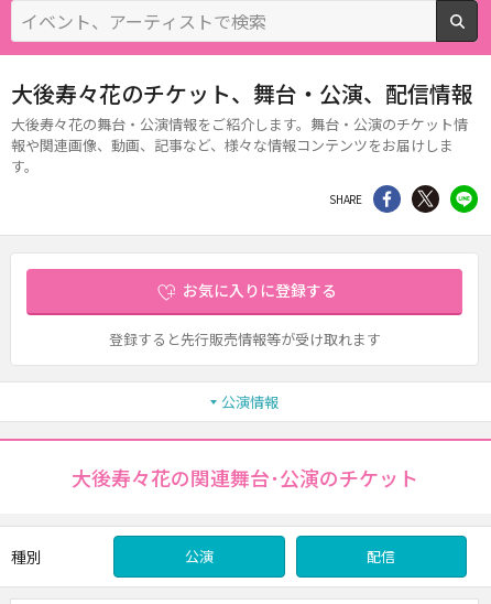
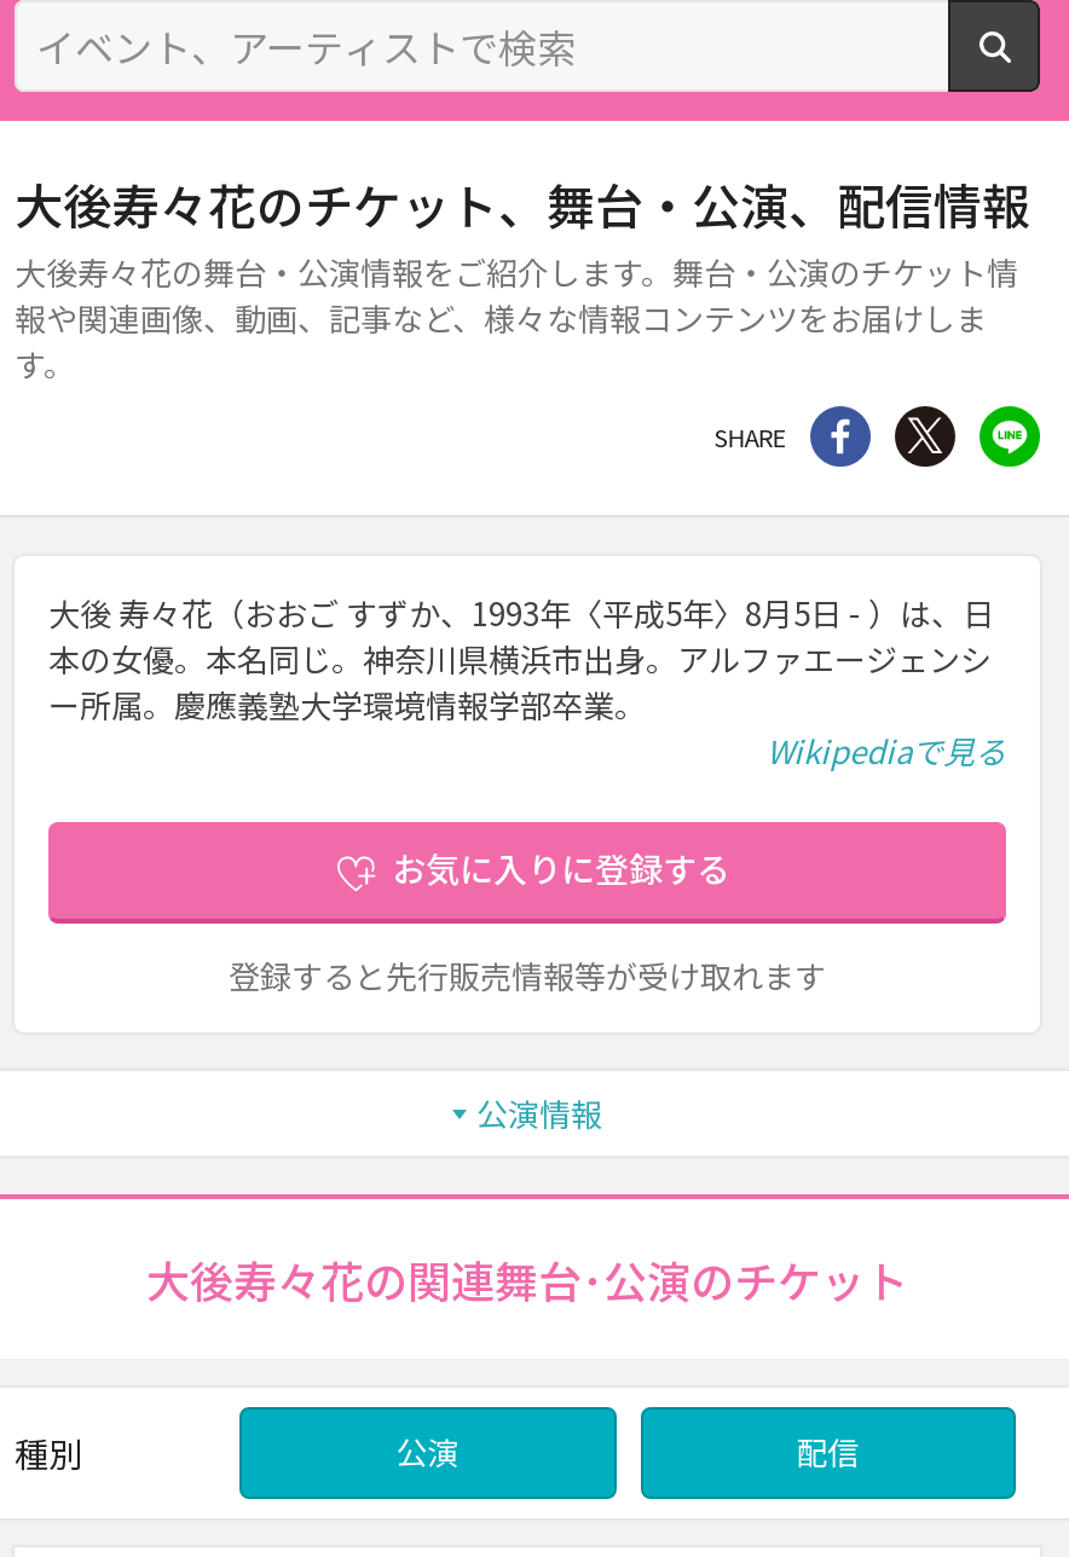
+ 大後 寿々花（おおご すずか、1993年〈平成5年〉8月5日 - ）は、日
+ 本の女優。本名同じ。神奈川県横浜市出身。アルファエージェンシ
+ ー所属。慶應義塾大学環境情報学部卒業。
+ Wikipediaで見る
